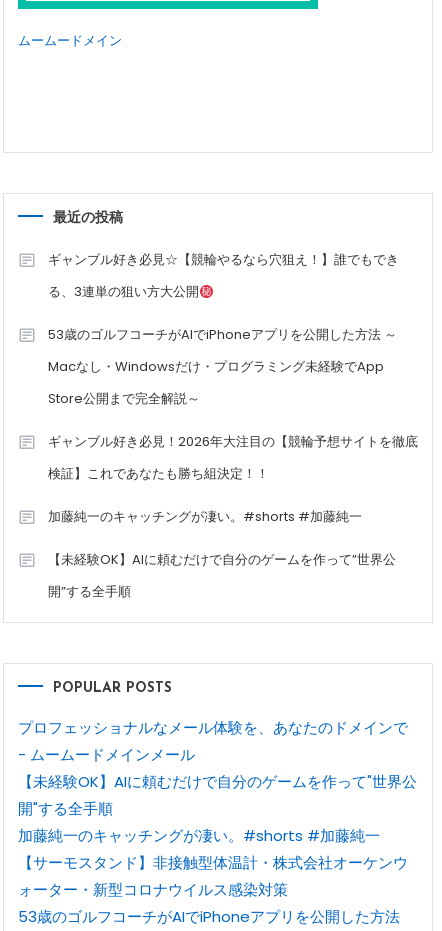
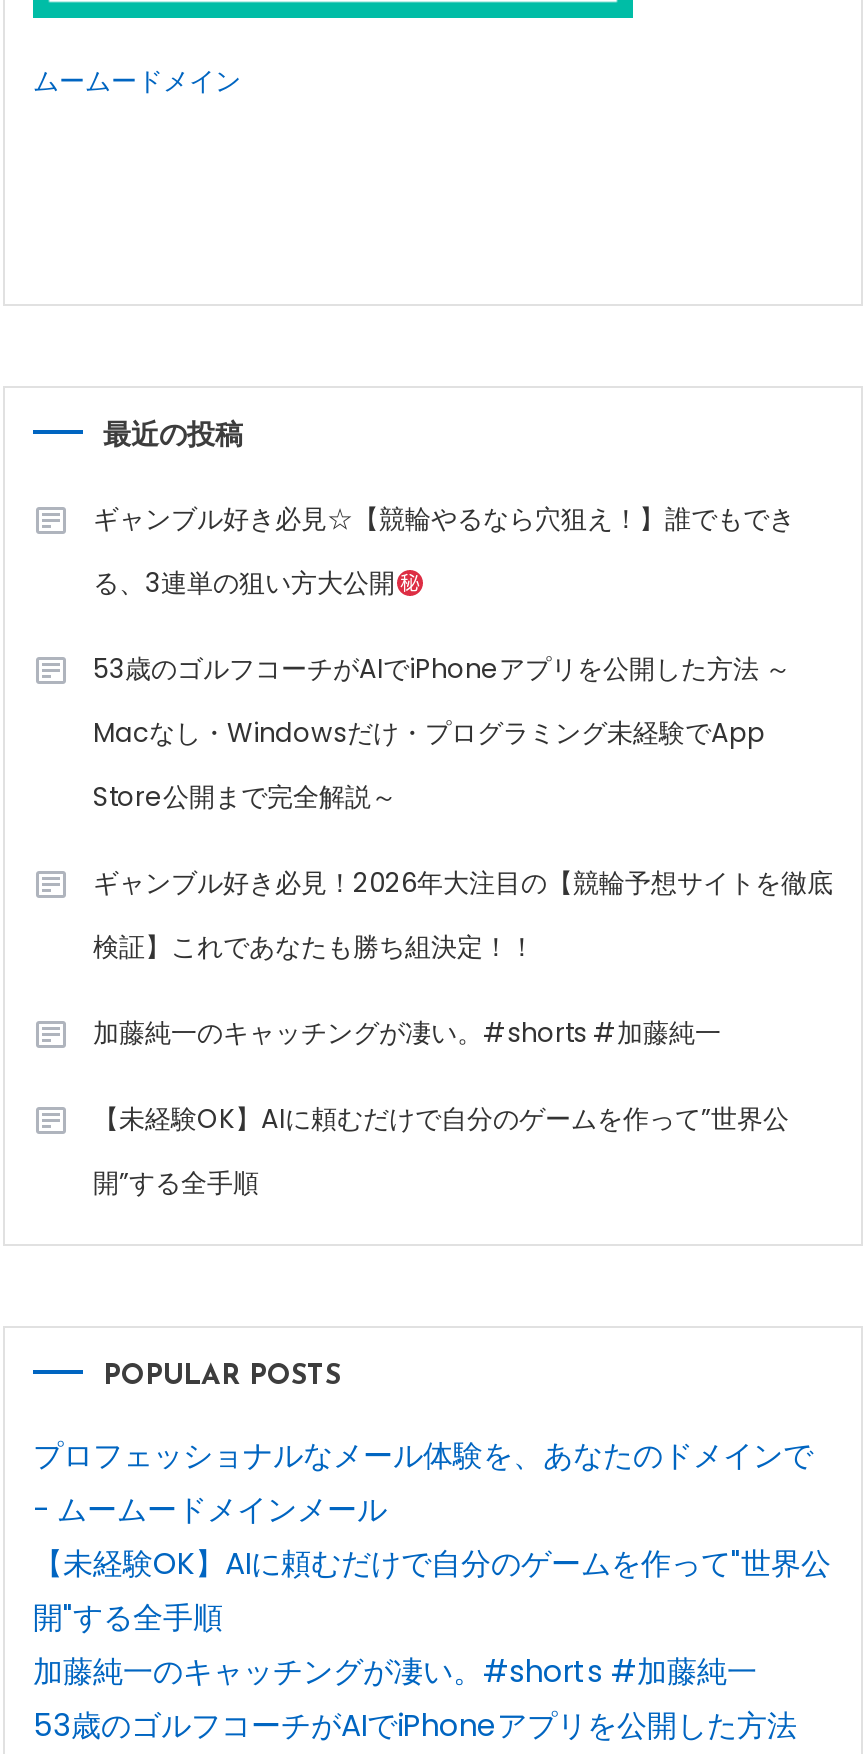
- 【サーモスタンド】非接触型体温計・株式会社オーケンウ
- ォーター・新型コロナウイルス感染対策
